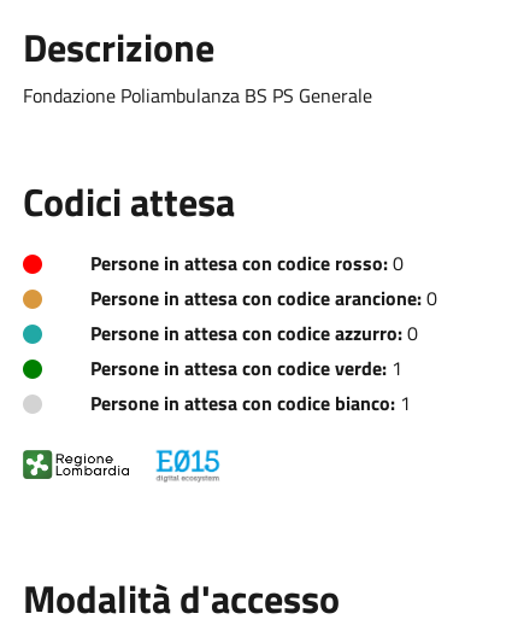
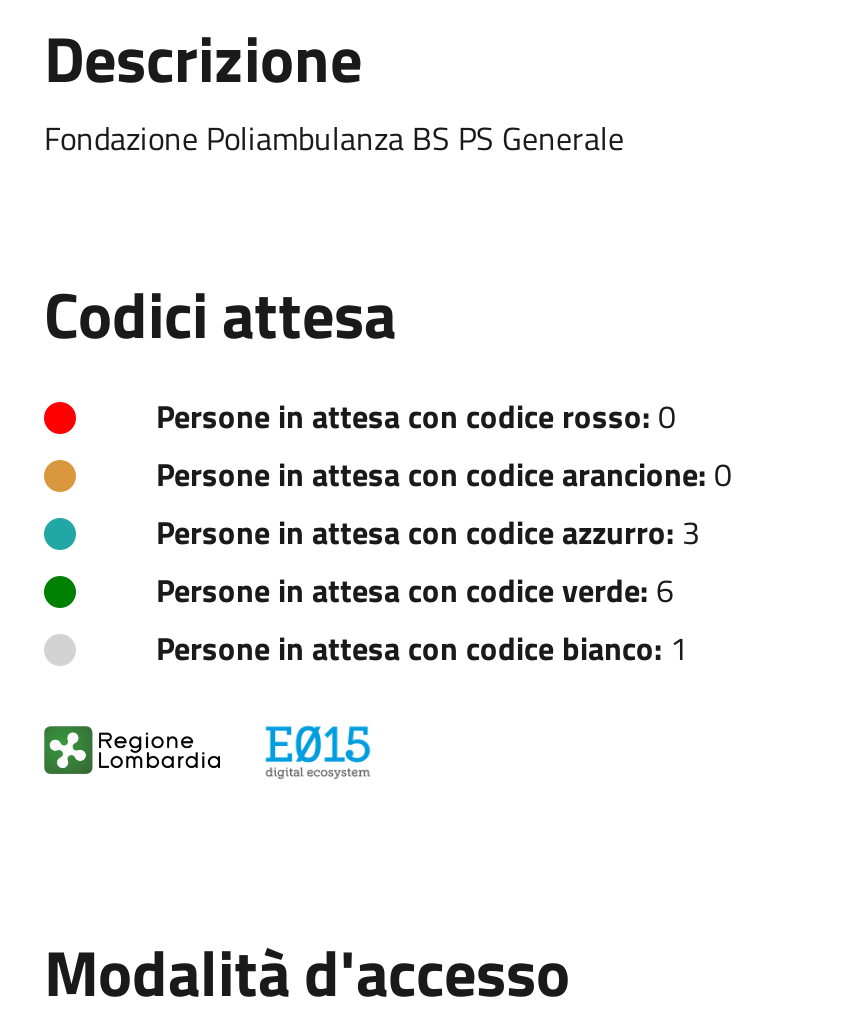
- Persone in attesa con codice azzurro: 0
+ Persone in attesa con codice azzurro: 3

- Persone in attesa con codice verde: 1
+ Persone in attesa con codice verde: 6
